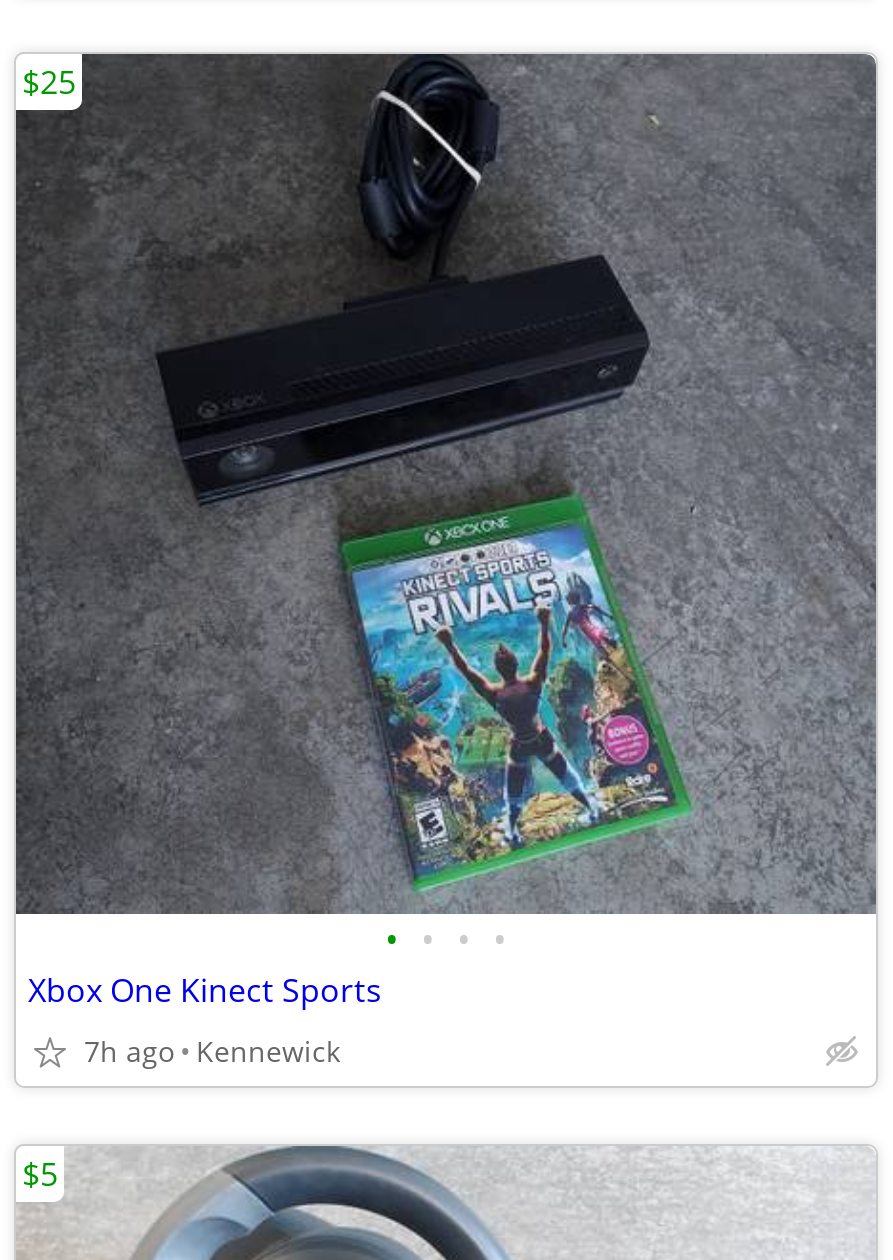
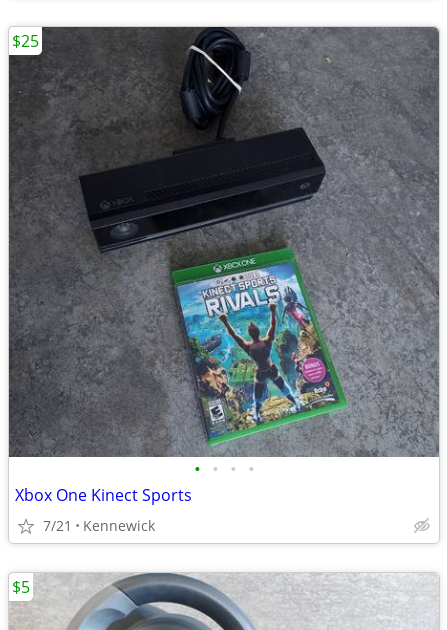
- 7h ago Kennewick
+ 7/21 Kennewick
